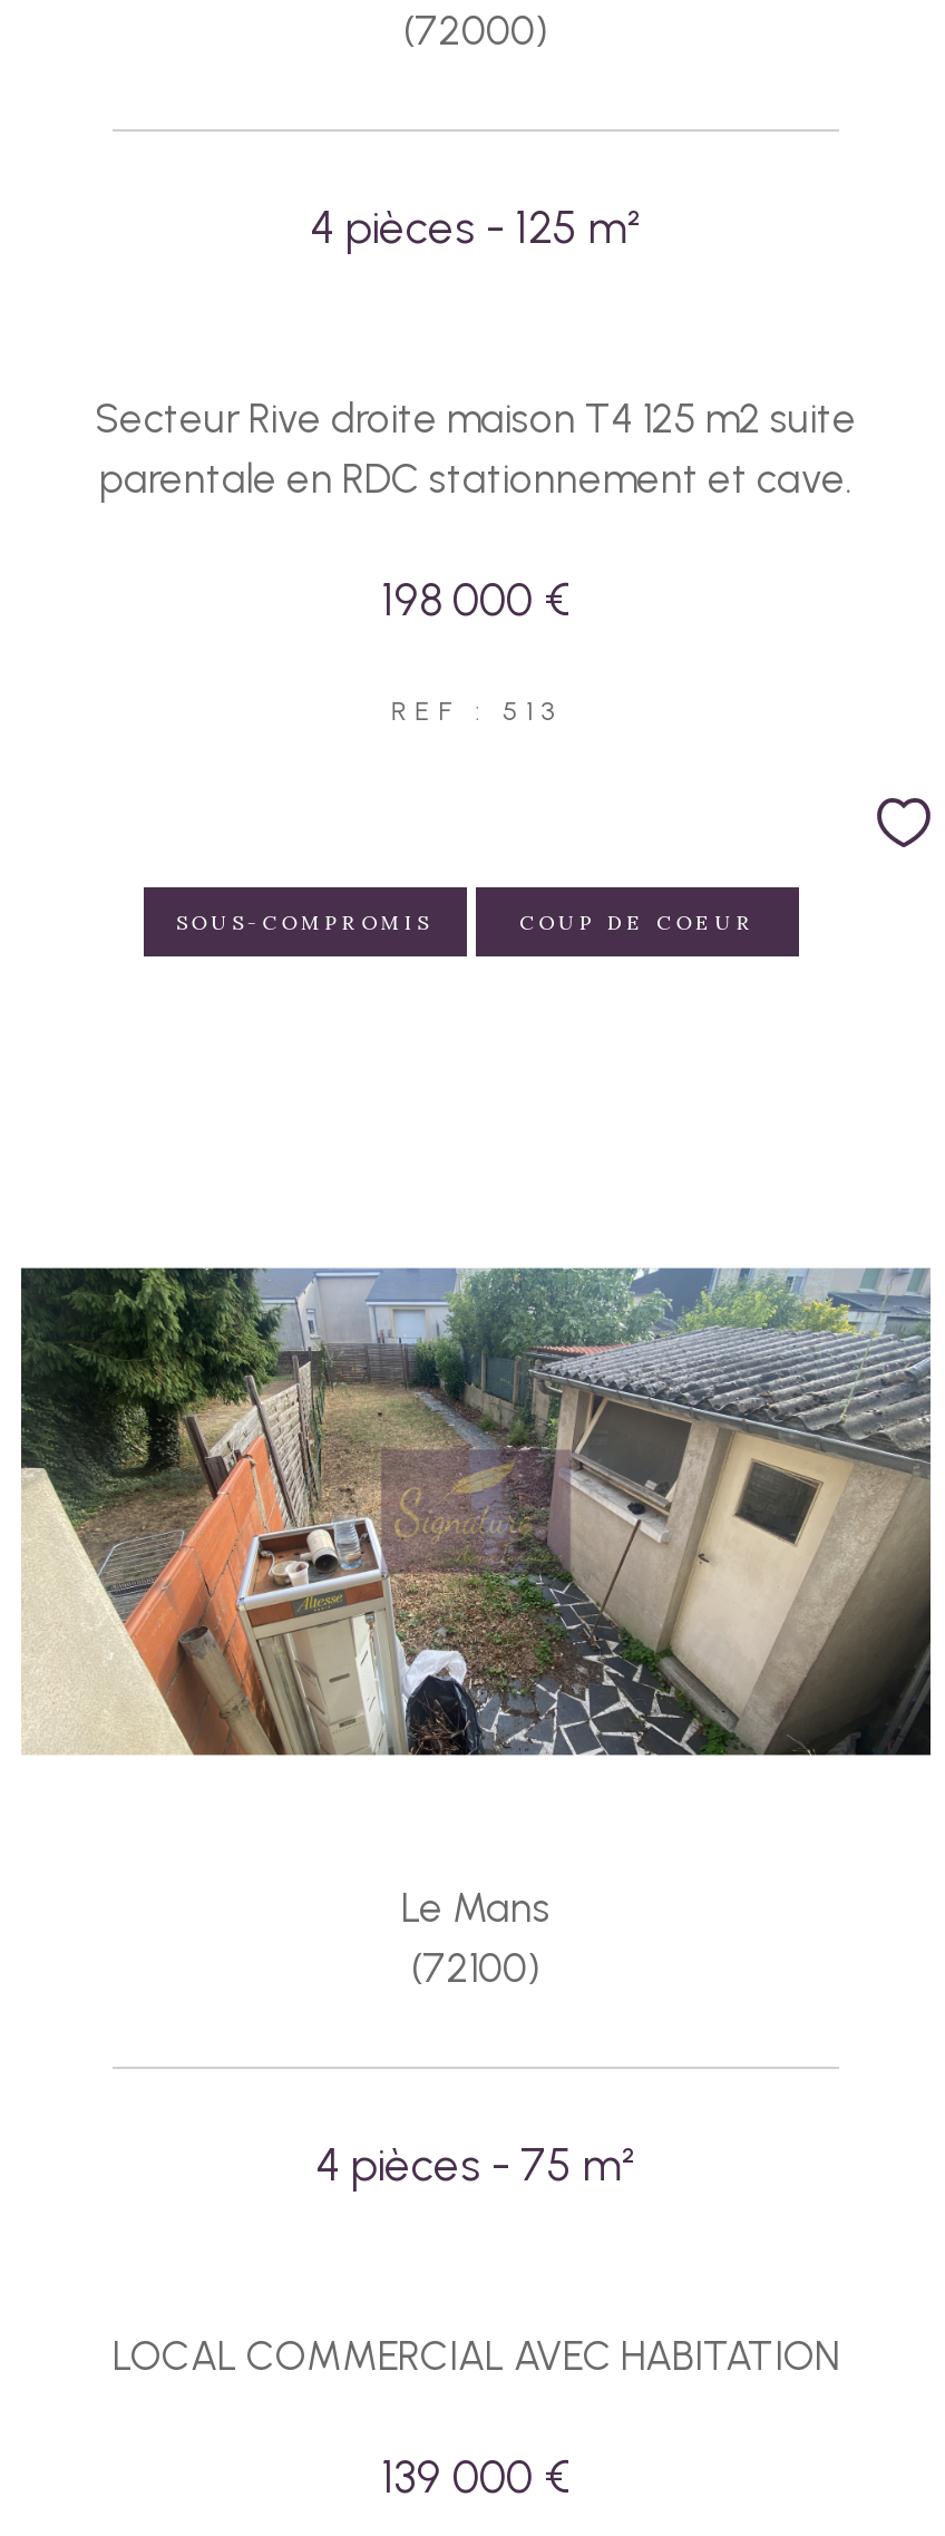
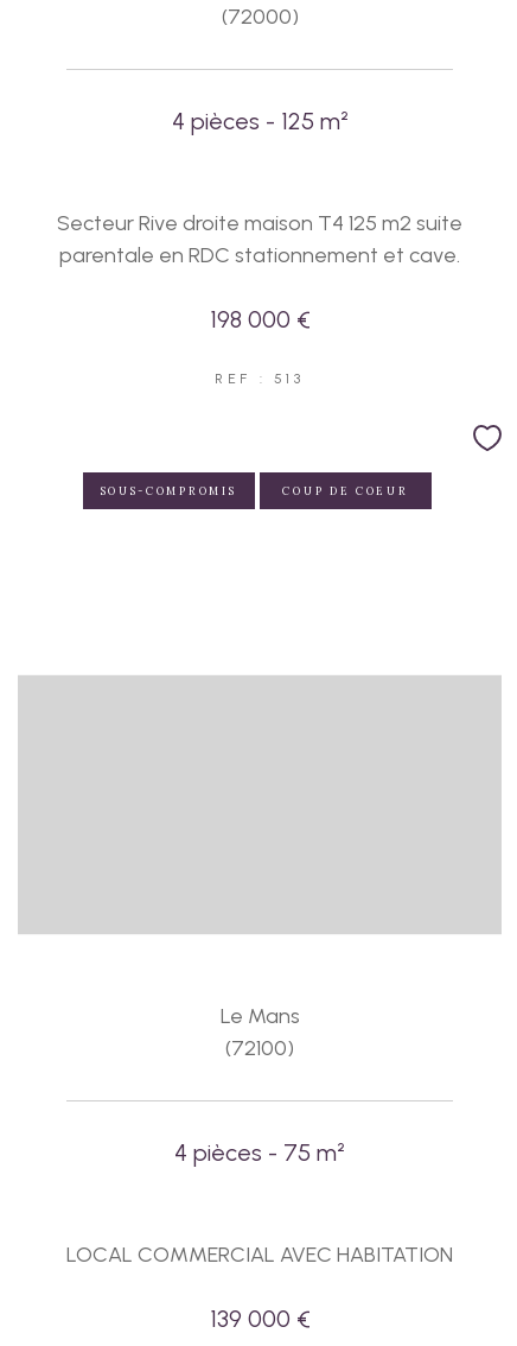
- [image]
